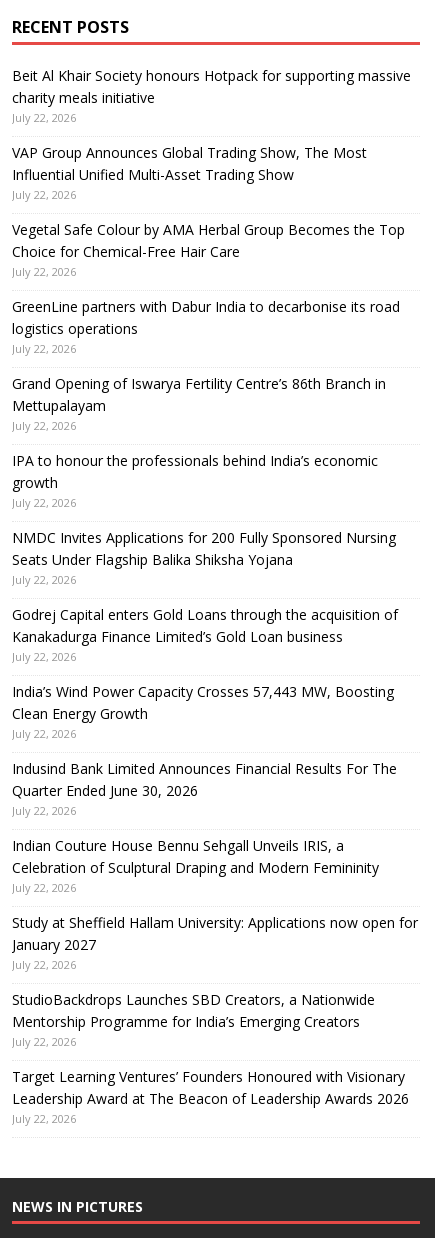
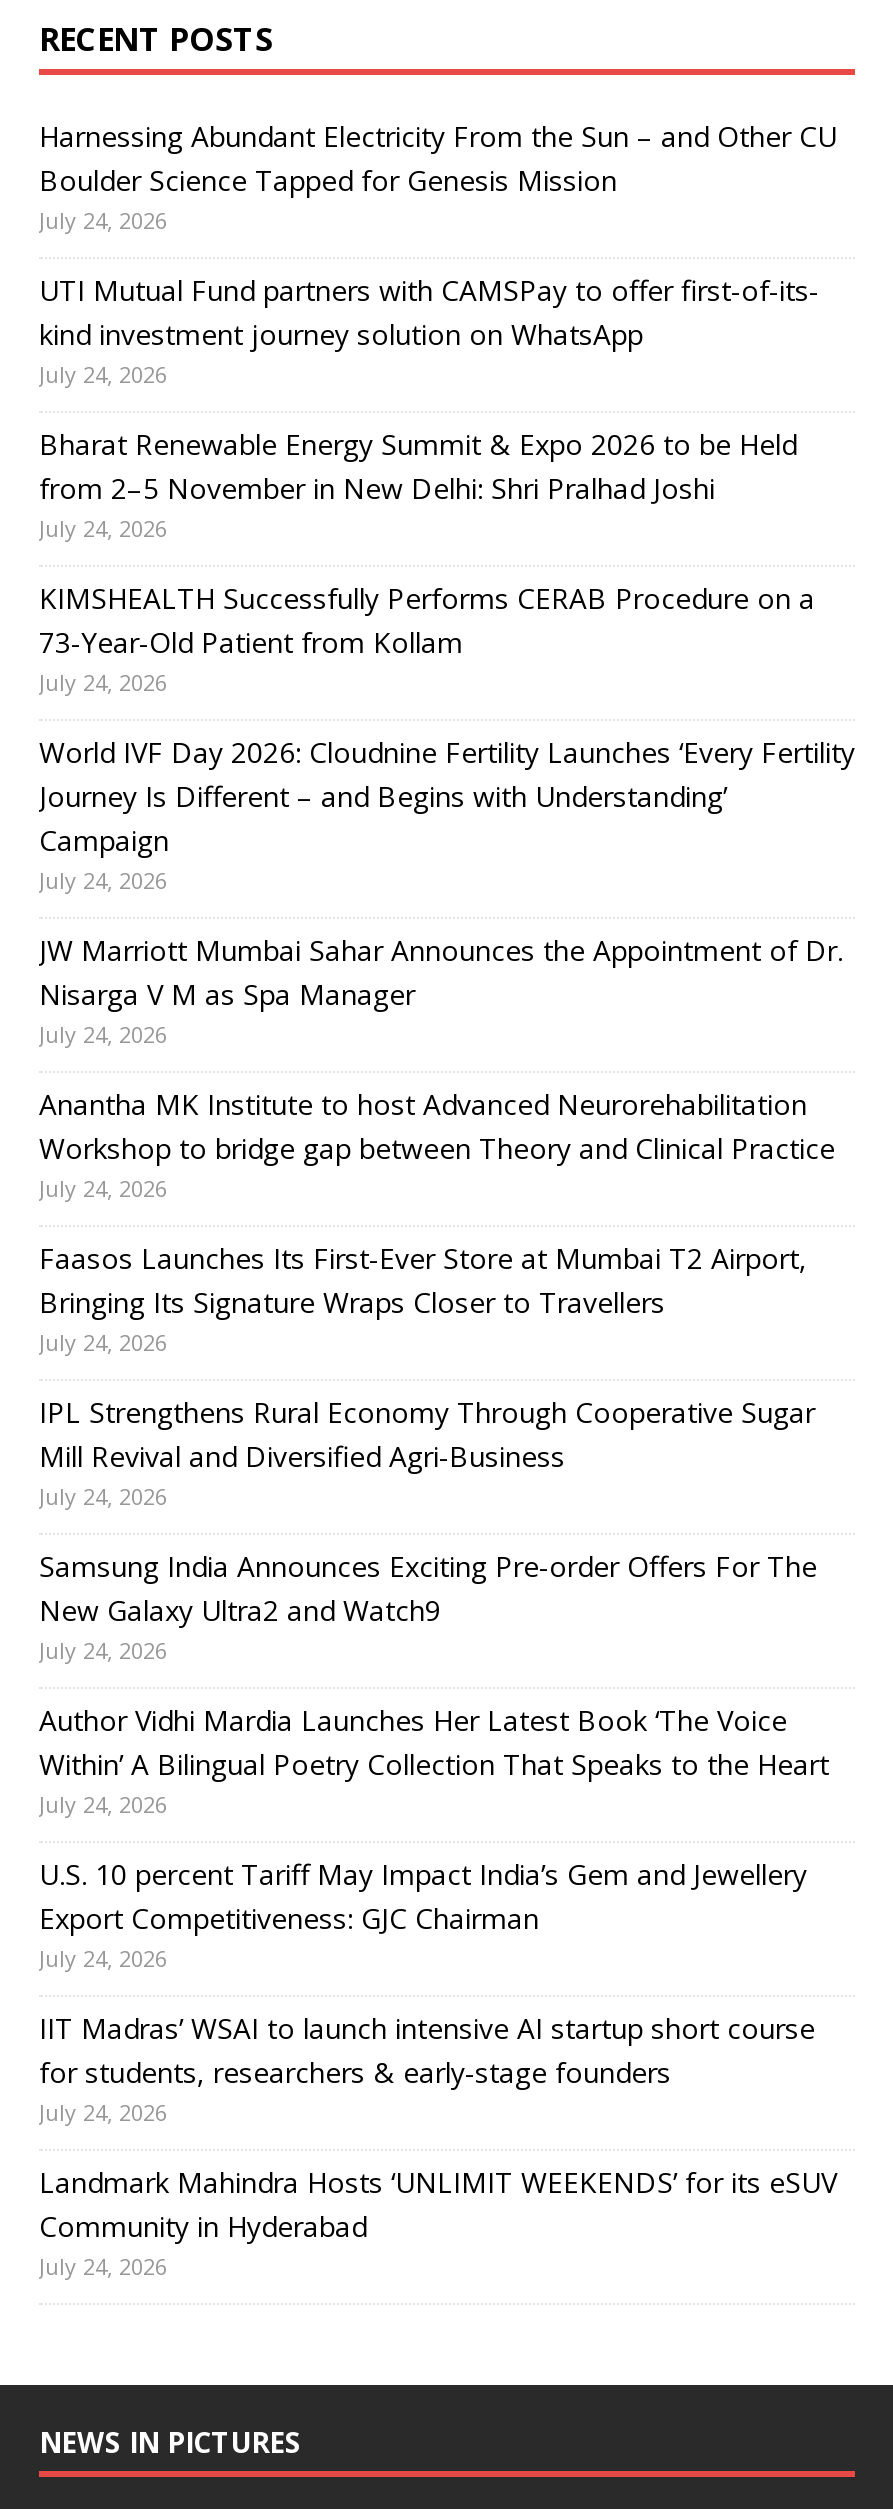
- Beit Al Khair Society honours Hotpack for supporting massive
- charity meals initiative
- July 22, 2026
+ Harnessing Abundant Electricity From the Sun – and Other CU
+ Boulder Science Tapped for Genesis Mission
+ July 24, 2026

- VAP Group Announces Global Trading Show, The Most
- Influential Unified Multi-Asset Trading Show
- July 22, 2026
+ UTI Mutual Fund partners with CAMSPay to offer first-of-its-
+ kind investment journey solution on WhatsApp
+ July 24, 2026

- Vegetal Safe Colour by AMA Herbal Group Becomes the Top
- Choice for Chemical-Free Hair Care
- July 22, 2026
+ Bharat Renewable Energy Summit & Expo 2026 to be Held
+ from 2–5 November in New Delhi: Shri Pralhad Joshi
+ July 24, 2026

- GreenLine partners with Dabur India to decarbonise its road
- logistics operations
- July 22, 2026
+ KIMSHEALTH Successfully Performs CERAB Procedure on a
+ 73-Year-Old Patient from Kollam
+ July 24, 2026

- Grand Opening of Iswarya Fertility Centre’s 86th Branch in
- Mettupalayam
- July 22, 2026
+ World IVF Day 2026: Cloudnine Fertility Launches ‘Every Fertility
+ Journey Is Different – and Begins with Understanding’
+ Campaign
+ July 24, 2026

- IPA to honour the professionals behind India’s economic
- growth
- July 22, 2026
+ JW Marriott Mumbai Sahar Announces the Appointment of Dr.
+ Nisarga V M as Spa Manager
+ July 24, 2026

- NMDC Invites Applications for 200 Fully Sponsored Nursing
- Seats Under Flagship Balika Shiksha Yojana
- July 22, 2026
+ Anantha MK Institute to host Advanced Neurorehabilitation
+ Workshop to bridge gap between Theory and Clinical Practice
+ July 24, 2026

- Godrej Capital enters Gold Loans through the acquisition of
- Kanakadurga Finance Limited’s Gold Loan business
- July 22, 2026
+ Faasos Launches Its First-Ever Store at Mumbai T2 Airport,
+ Bringing Its Signature Wraps Closer to Travellers
+ July 24, 2026

- India’s Wind Power Capacity Crosses 57,443 MW, Boosting
- Clean Energy Growth
- July 22, 2026
+ IPL Strengthens Rural Economy Through Cooperative Sugar
+ Mill Revival and Diversified Agri-Business
+ July 24, 2026

- Indusind Bank Limited Announces Financial Results For The
- Quarter Ended June 30, 2026
- July 22, 2026
+ Samsung India Announces Exciting Pre-order Offers For The
+ New Galaxy Ultra2 and Watch9
+ July 24, 2026

- Indian Couture House Bennu Sehgall Unveils IRIS, a
- Celebration of Sculptural Draping and Modern Femininity
- July 22, 2026
+ Author Vidhi Mardia Launches Her Latest Book ‘The Voice
+ Within’ A Bilingual Poetry Collection That Speaks to the Heart
+ July 24, 2026

- Study at Sheffield Hallam University: Applications now open for
- January 2027
- July 22, 2026
+ U.S. 10 percent Tariff May Impact India’s Gem and Jewellery
+ Export Competitiveness: GJC Chairman
+ July 24, 2026

- StudioBackdrops Launches SBD Creators, a Nationwide
- Mentorship Programme for India’s Emerging Creators
- July 22, 2026
+ IIT Madras’ WSAI to launch intensive AI startup short course
+ for students, researchers & early-stage founders
+ July 24, 2026

- Target Learning Ventures’ Founders Honoured with Visionary
- Leadership Award at The Beacon of Leadership Awards 2026
- July 22, 2026
+ Landmark Mahindra Hosts ‘UNLIMIT WEEKENDS’ for its eSUV
+ Community in Hyderabad
+ July 24, 2026
